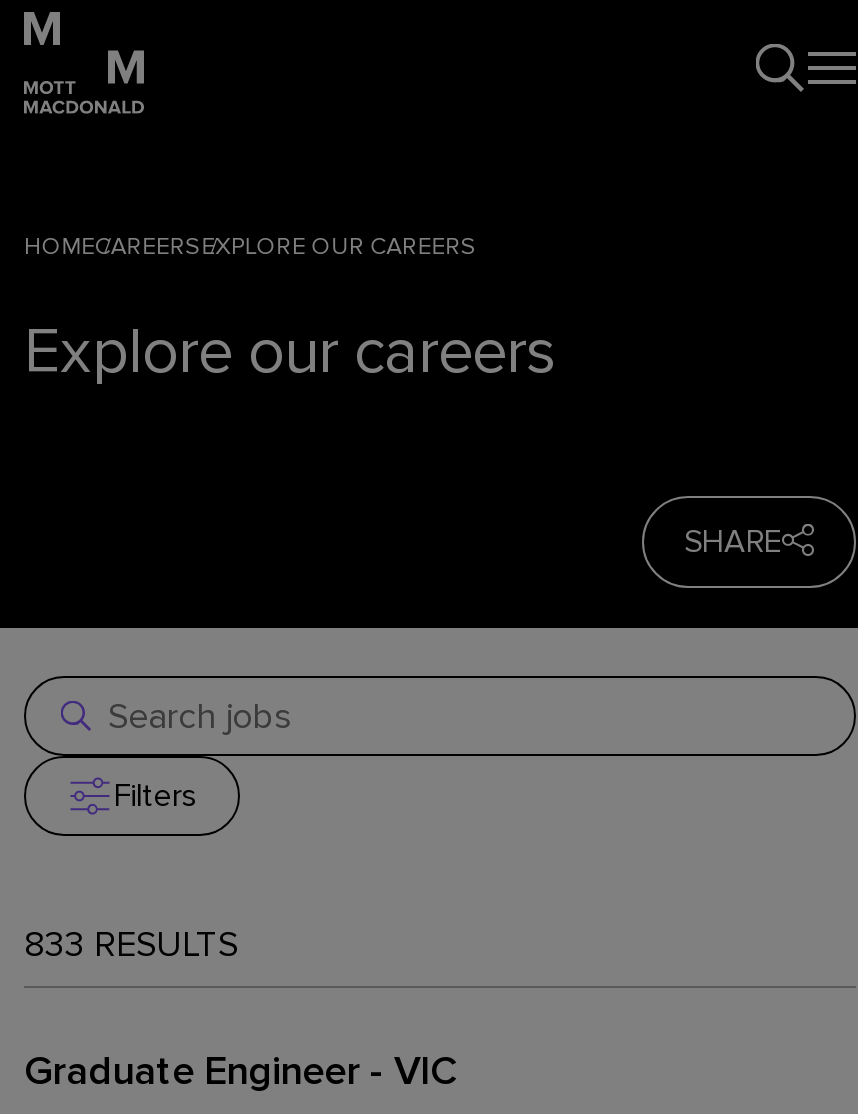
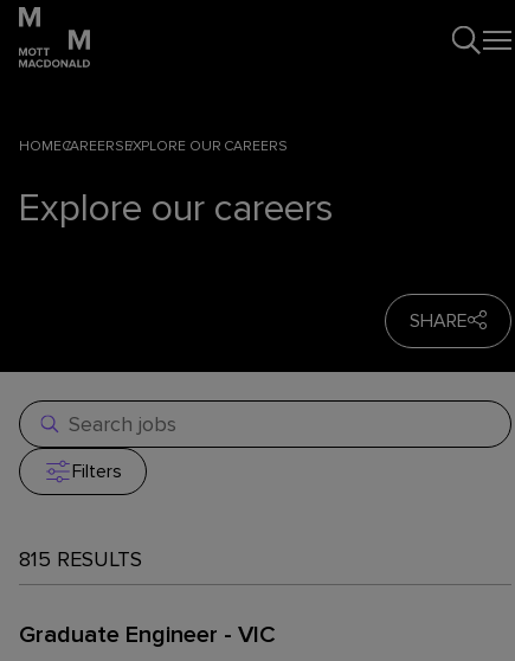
- 833 RESULTS
+ 815 RESULTS
